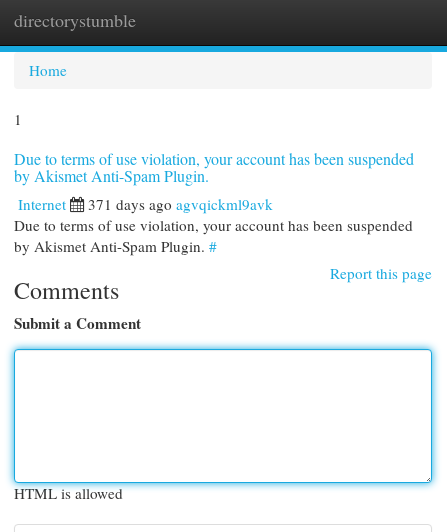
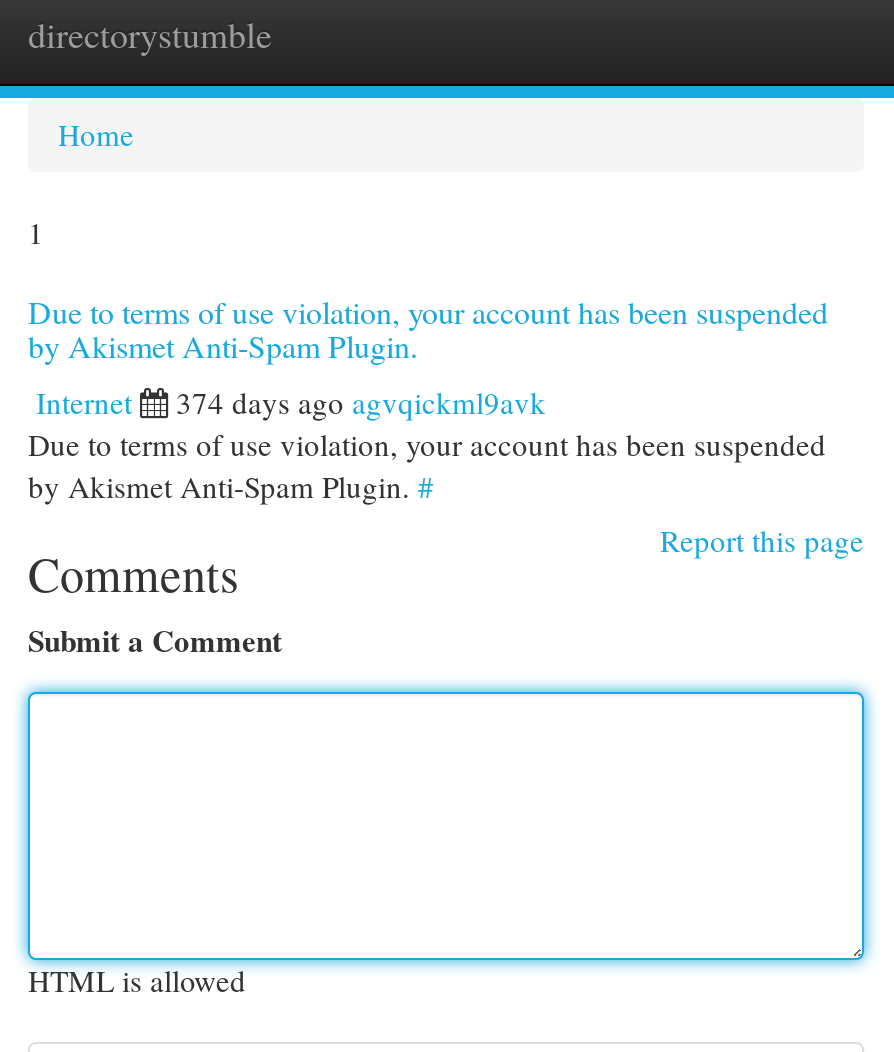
- 371 days ago agvqickml9avk
+ 374 days ago agvqickml9avk
